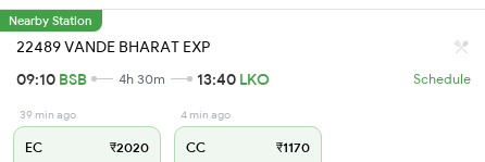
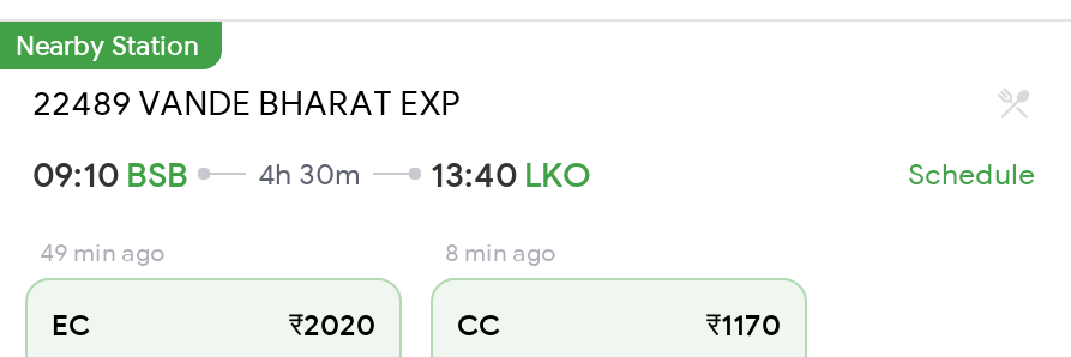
- 39 min ago
+ 49 min ago

- 4 min ago
+ 8 min ago
